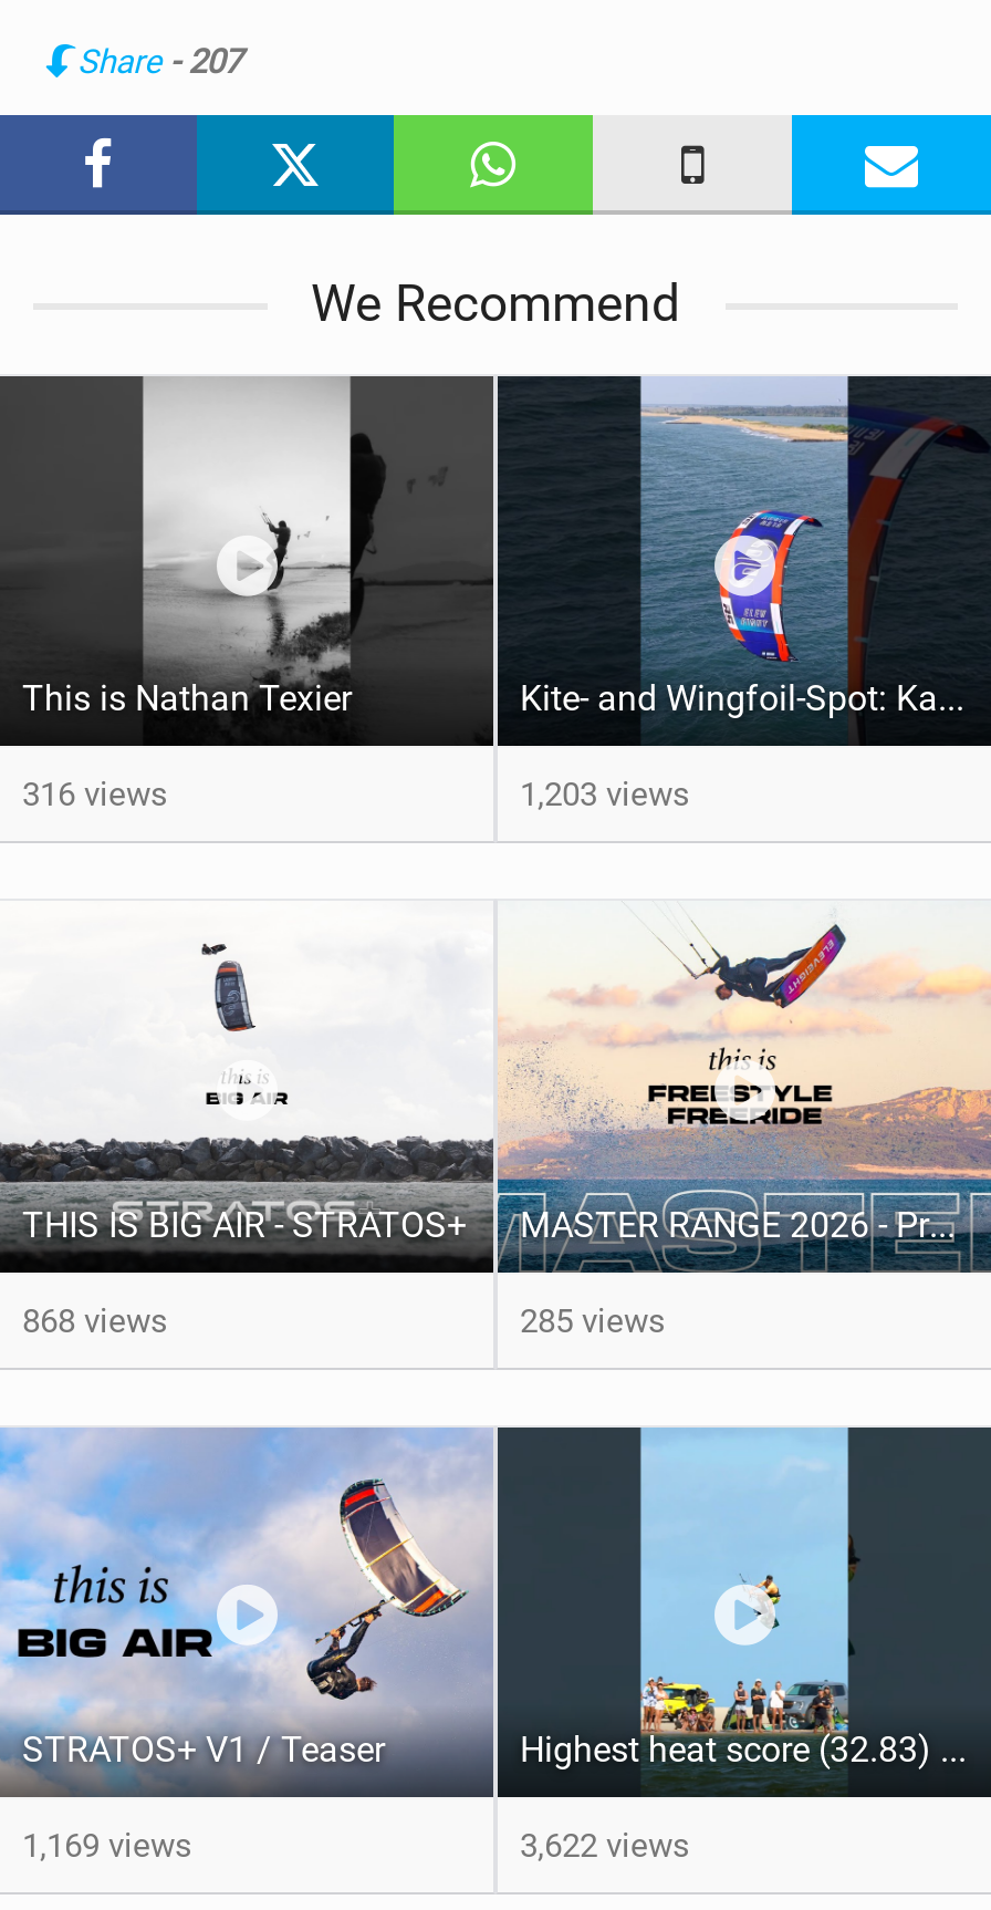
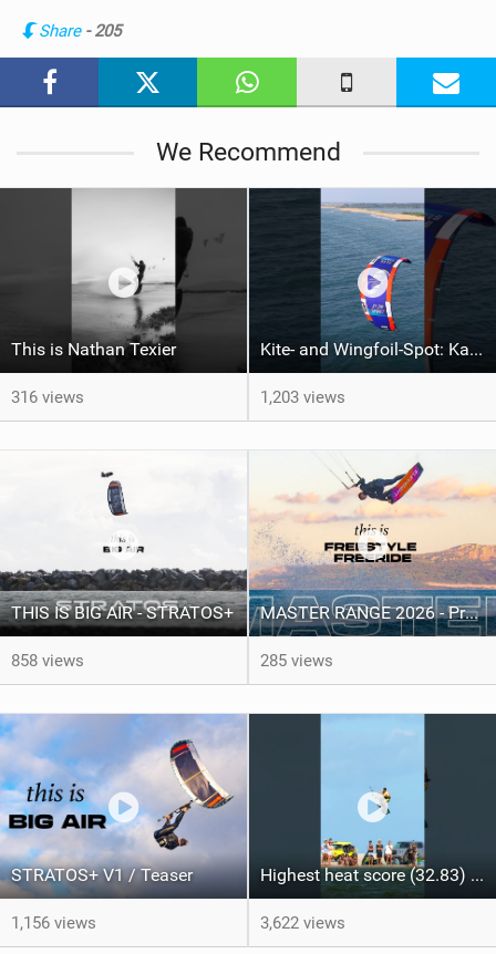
- Share - 207
+ Share - 205

- 868 views
+ 858 views

- 1,169 views
+ 1,156 views
